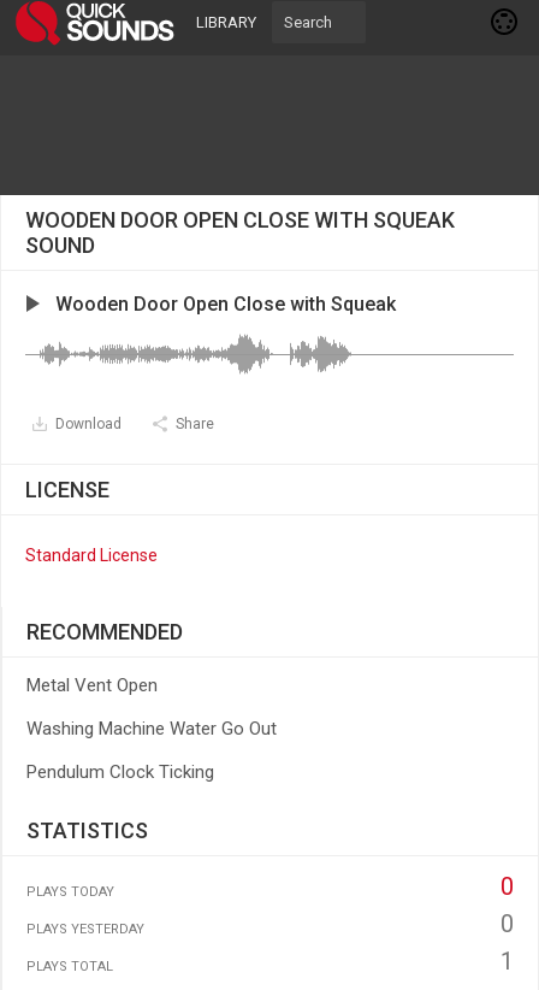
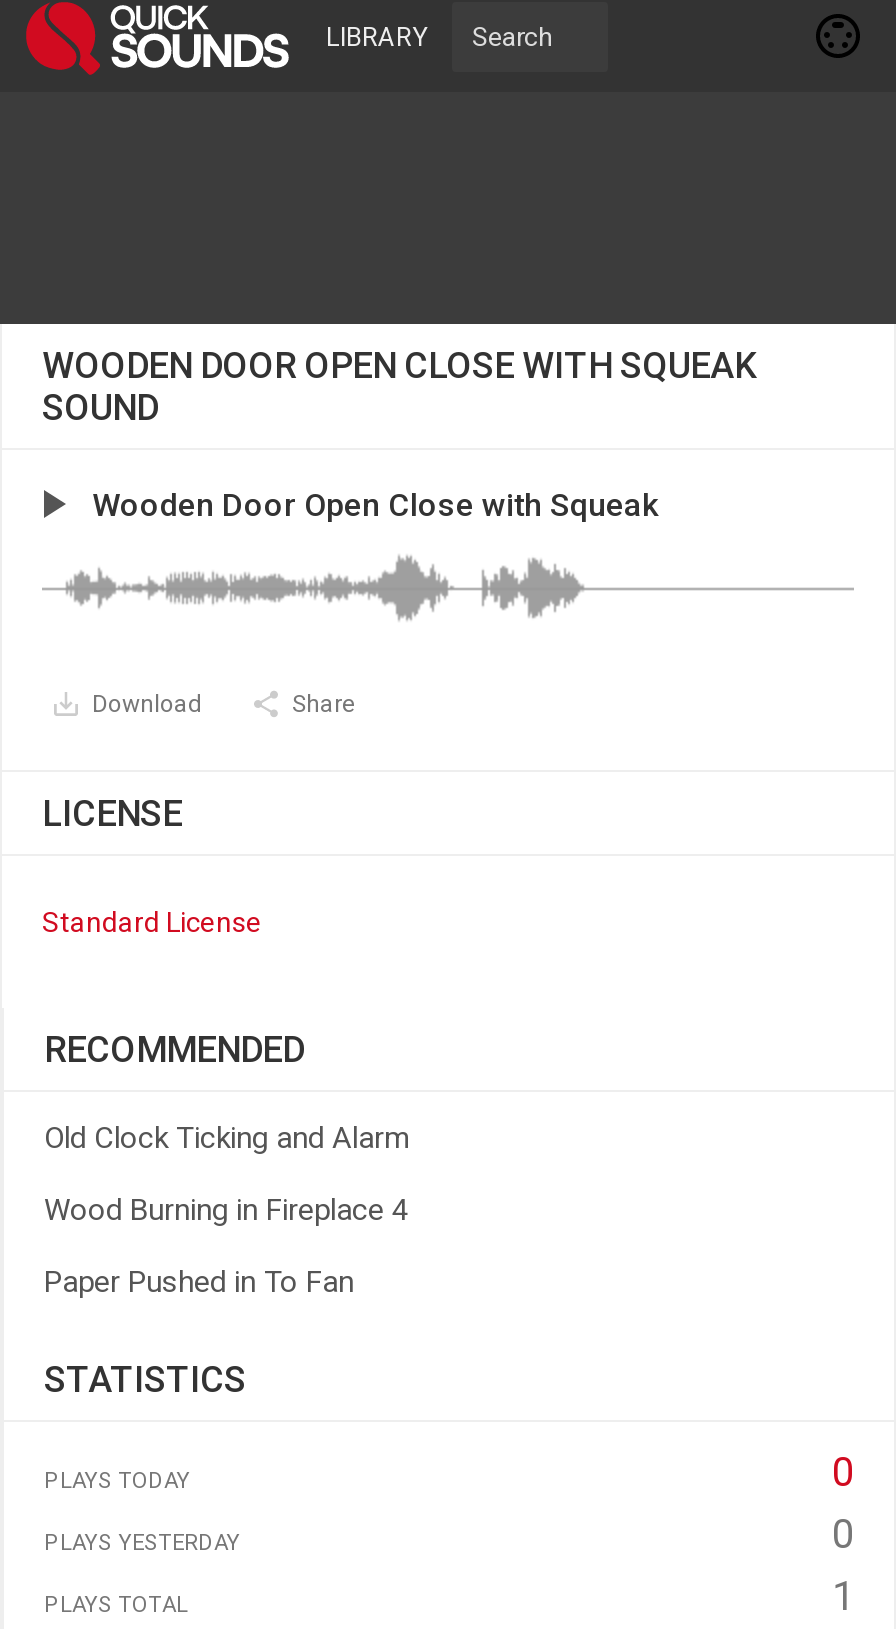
- Metal Vent Open
+ Old Clock Ticking and Alarm

- Washing Machine Water Go Out
+ Wood Burning in Fireplace 4

- Pendulum Clock Ticking
+ Paper Pushed in To Fan
